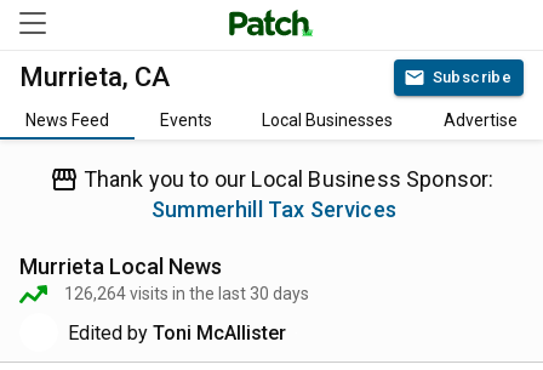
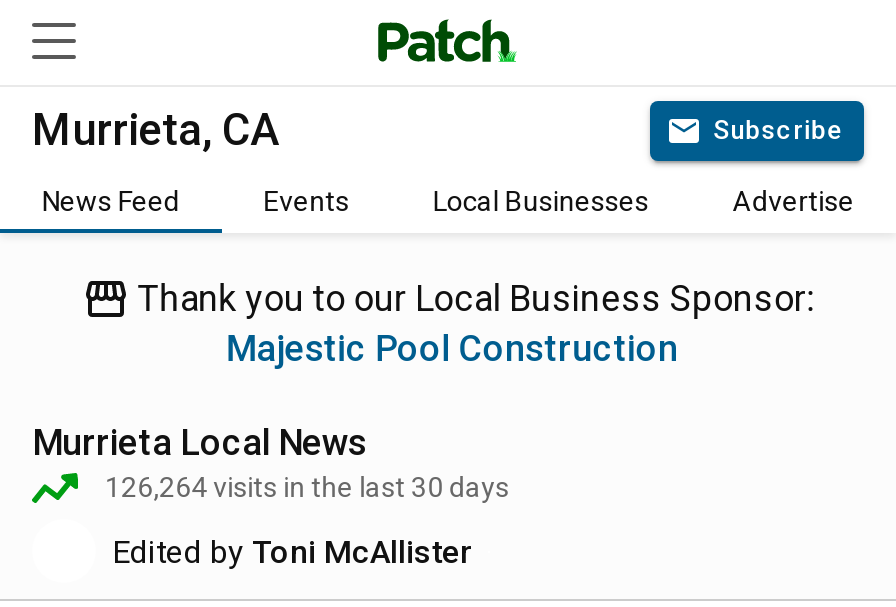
- Summerhill Tax Services
+ Majestic Pool Construction
